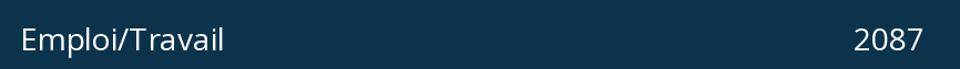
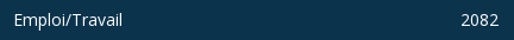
- 2087
+ 2082
